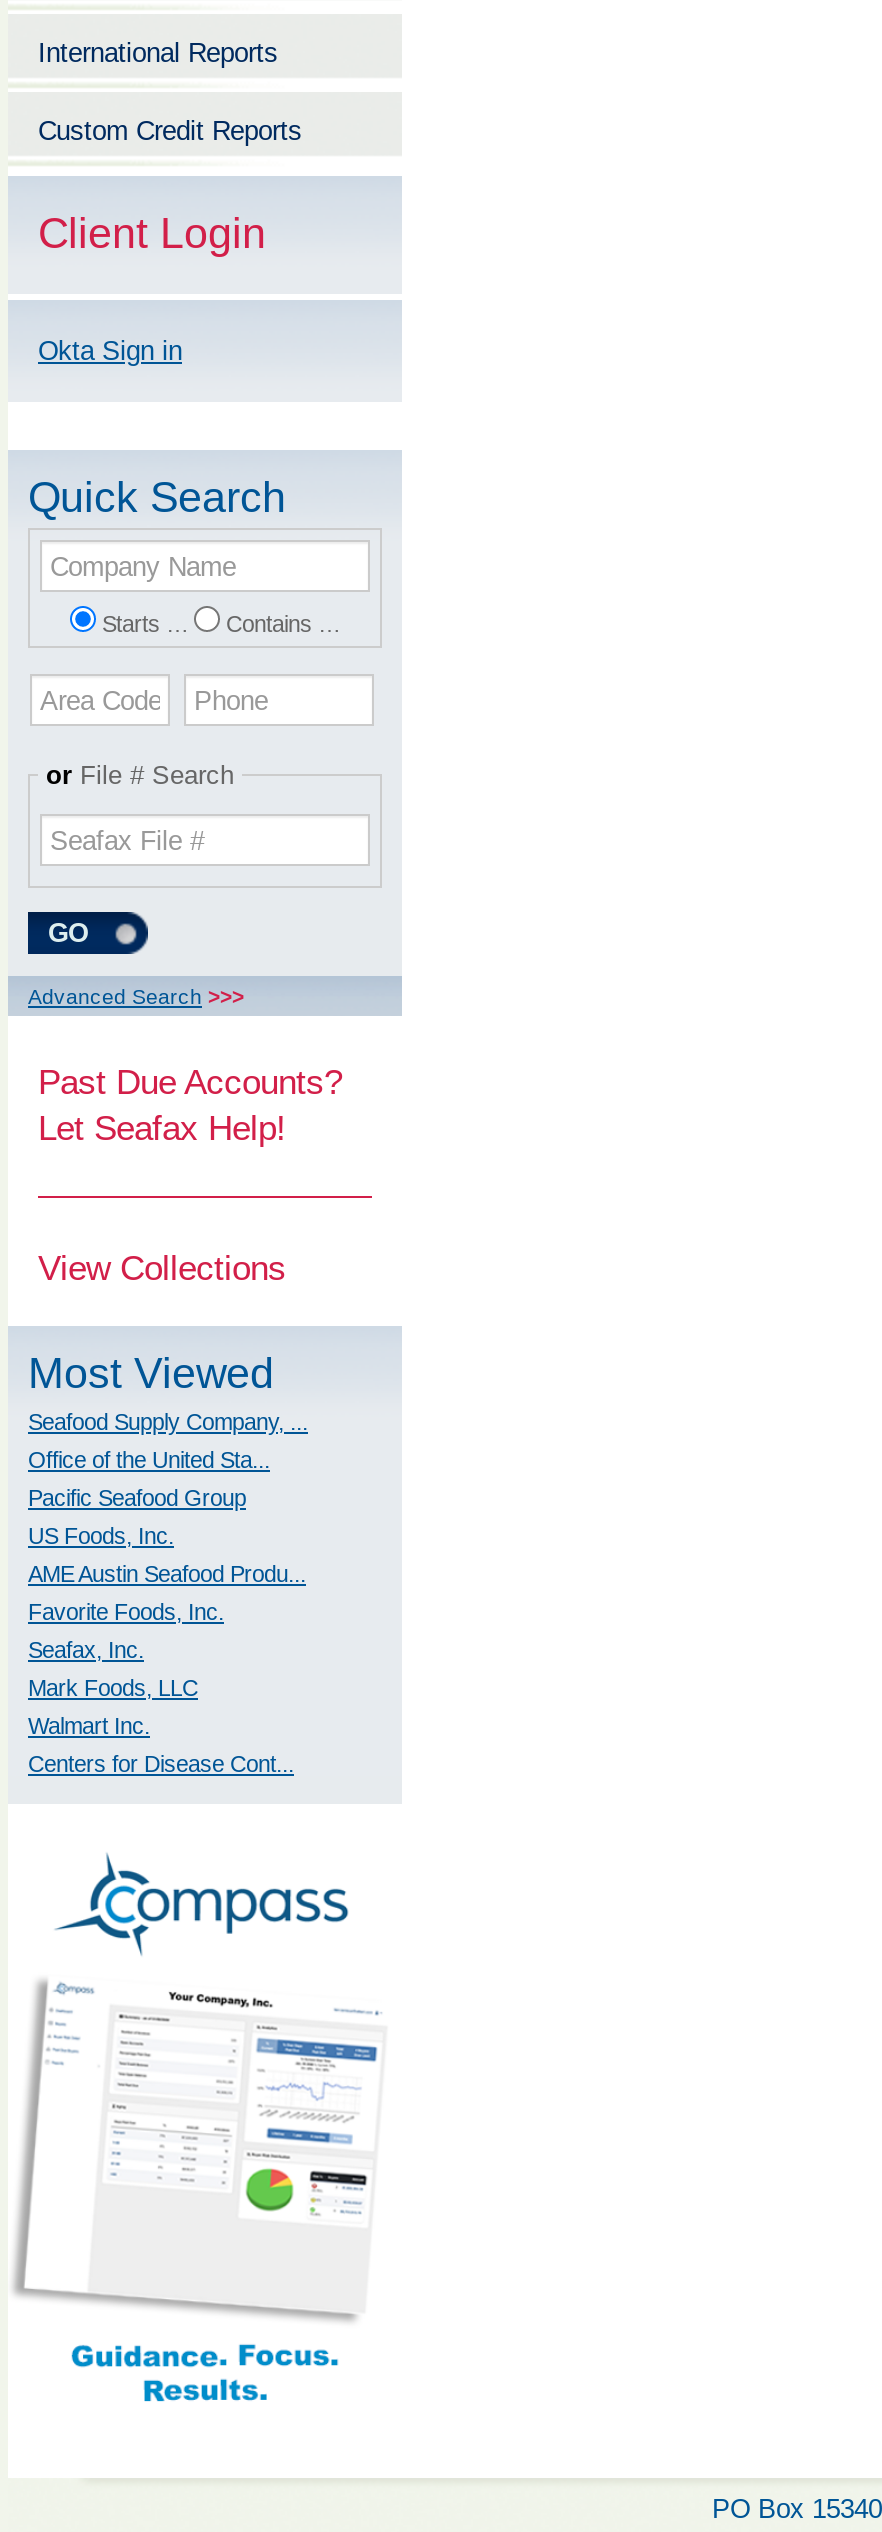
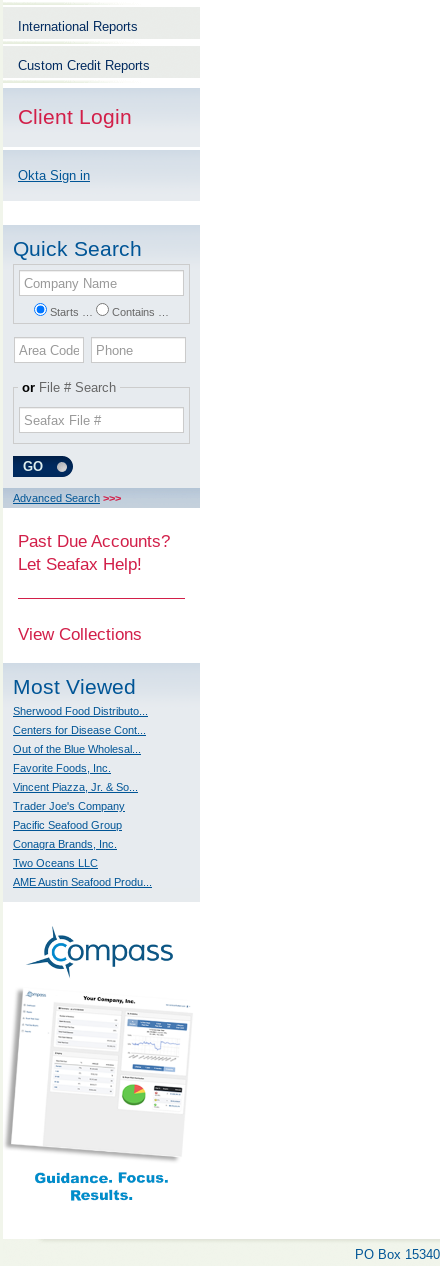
- Seafood Supply Company, ...
- Office of the United Sta...
- US Foods, Inc.
- Seafax, Inc.
- Mark Foods, LLC
- Walmart Inc.
+ Sherwood Food Distributo...

moved down: Pacific Seafood Group

moved down: AME Austin Seafood Produ...

moved down: Favorite Foods, Inc.

moved up: Centers for Disease Cont...

+ Out of the Blue Wholesal...
+ Vincent Piazza, Jr. & So...
+ Trader Joe's Company
+ Conagra Brands, Inc.
+ Two Oceans LLC
